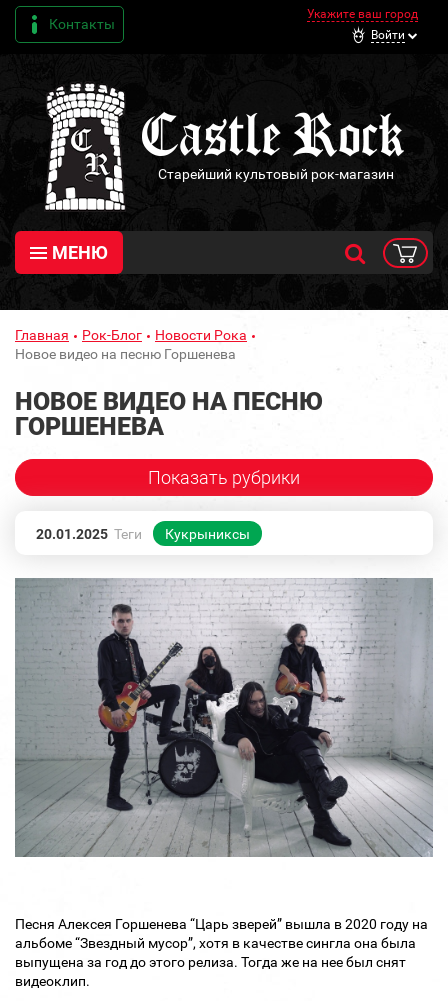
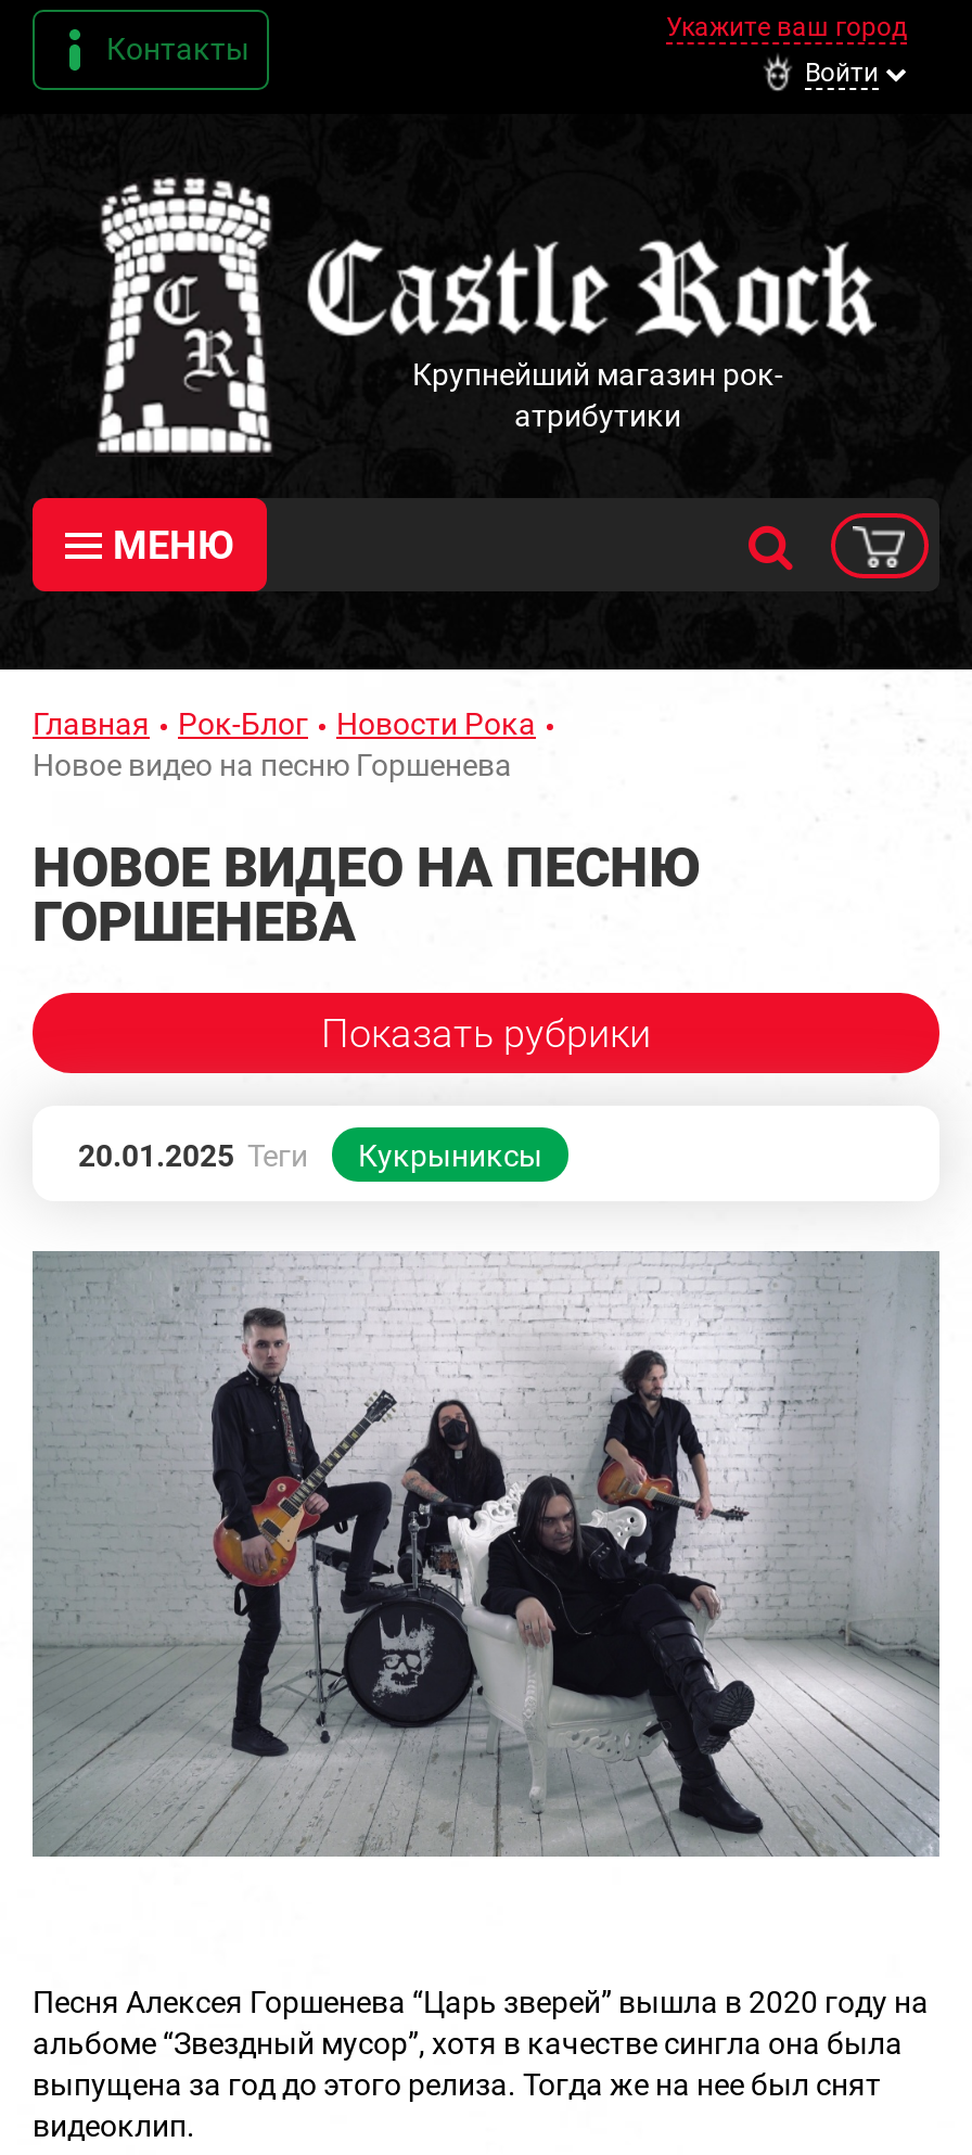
- Старейший культовый рок-магазин
+ Крупнейший магазин рок-
+ атрибутики
